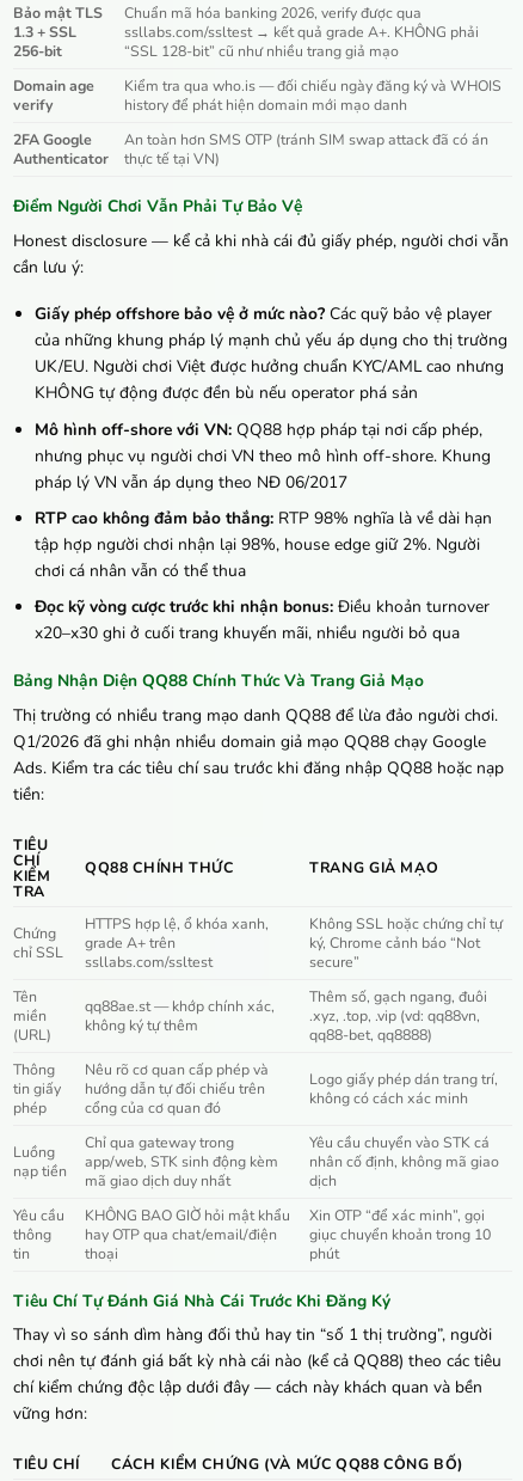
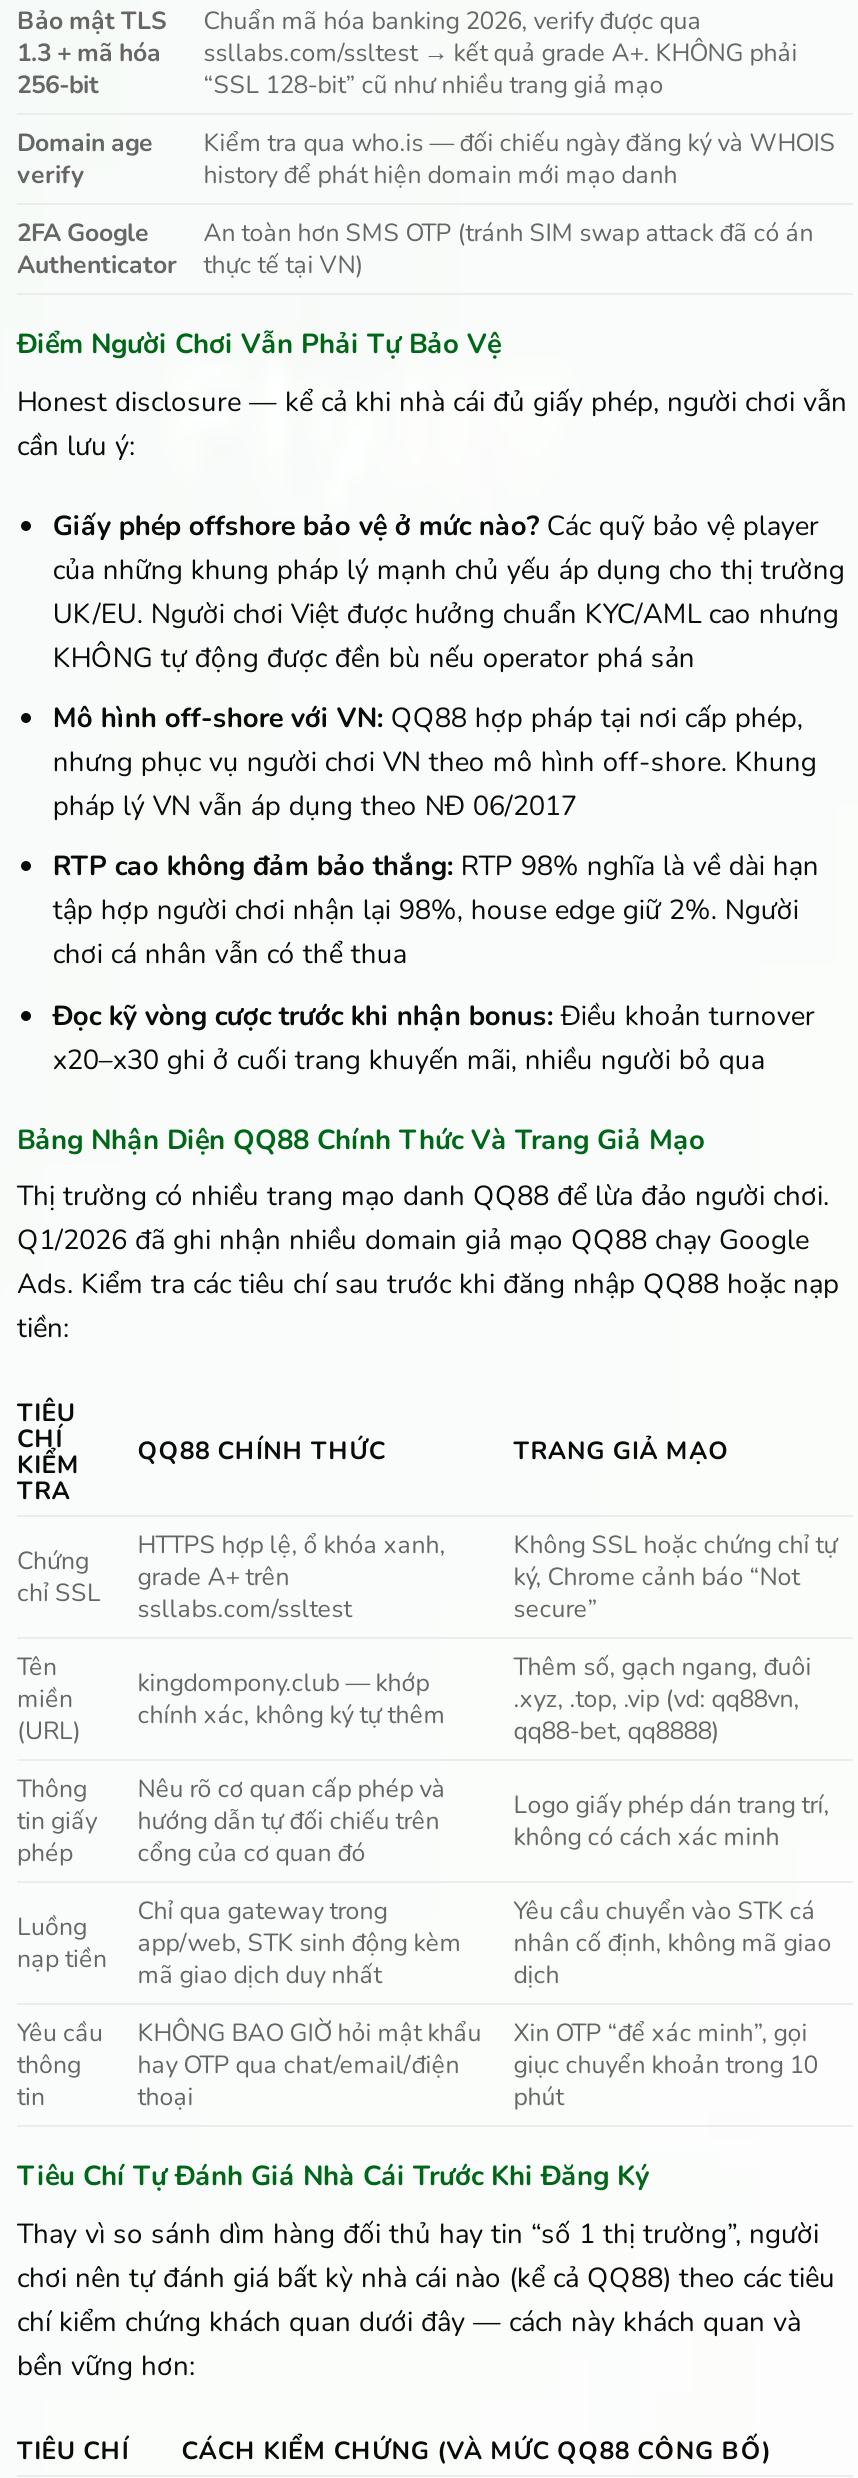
- 1.3 + SSL
+ 1.3 + mã hóa

- qq88ae.st — khớp chính xác,
- không ký tự thêm
+ kingdompony.club — khớp
+ chính xác, không ký tự thêm

- chí kiểm chứng độc lập dưới đây — cách này khách quan và bền
- vững hơn:
+ chí kiểm chứng khách quan dưới đây — cách này khách quan và
+ bền vững hơn:
